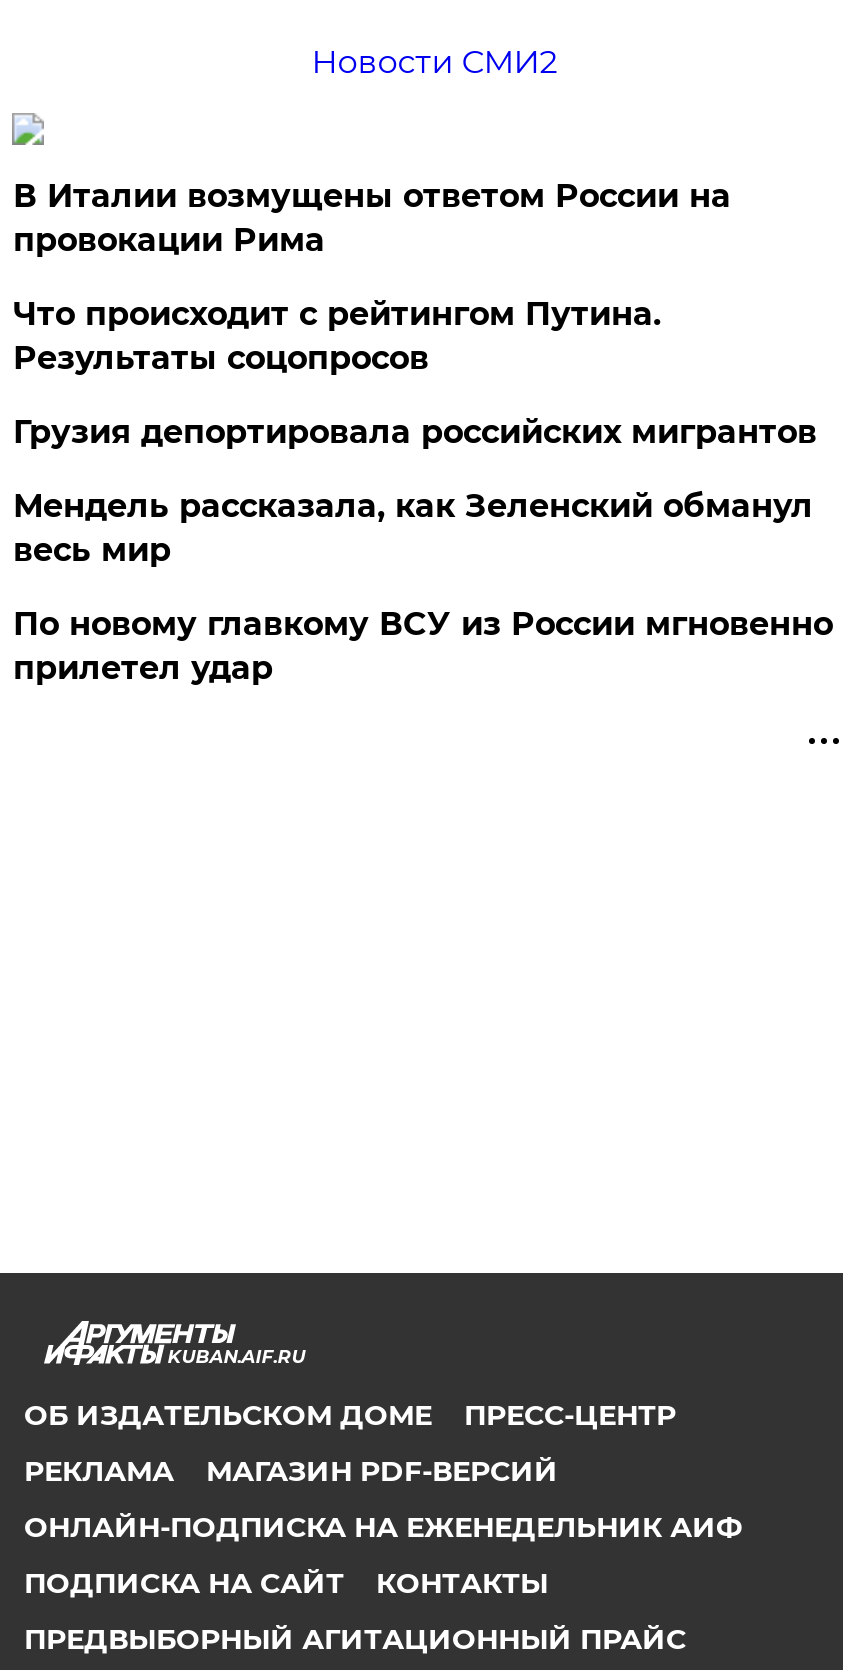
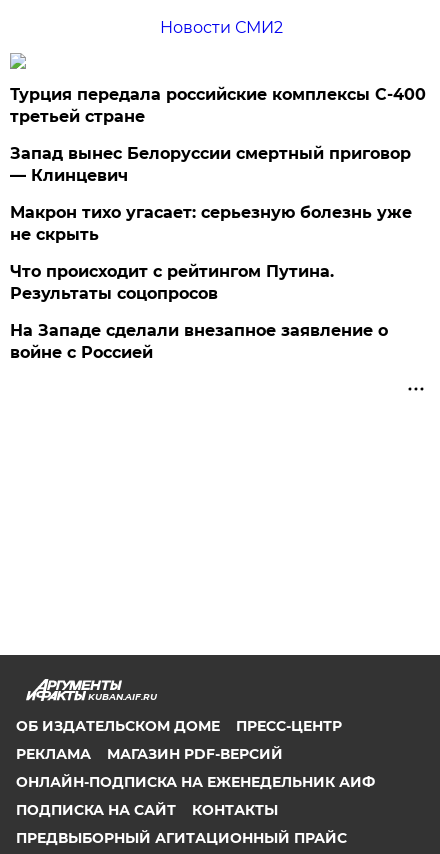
- В Италии возмущены ответом России на
- провокации Рима
+ Турция передала российские комплексы С-400
+ третьей стране
+ Запад вынес Белоруссии смертный приговор
+ — Клинцевич
+ Макрон тихо угасает: серьезную болезнь уже
+ не скрыть

moved down: Что происходит с рейтингом Путина. | Результаты соцопросов

- Грузия депортировала российских мигрантов
- Мендель рассказала, как Зеленский обманул
- весь мир
- По новому главкому ВСУ из России мгновенно
- прилетел удар
+ На Западе сделали внезапное заявление о
+ войне с Россией
